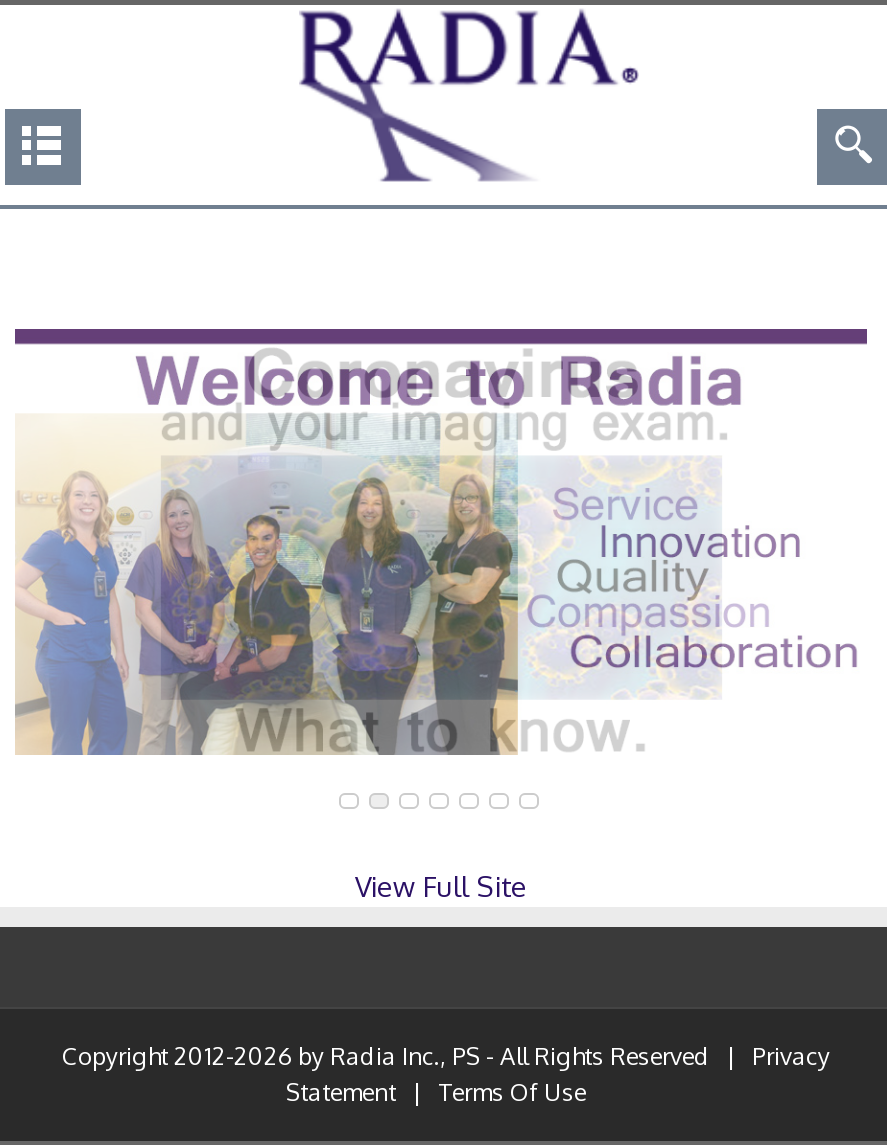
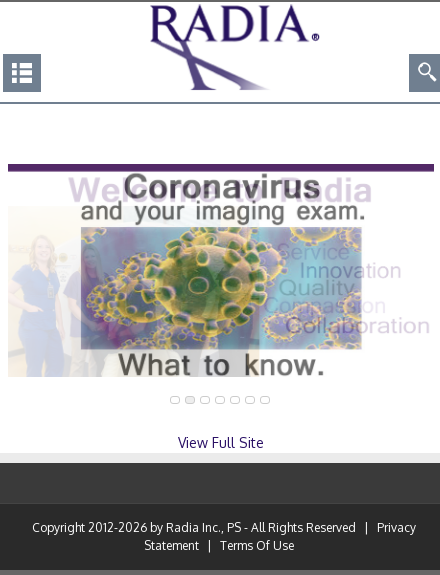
- [image]
+ [image]
